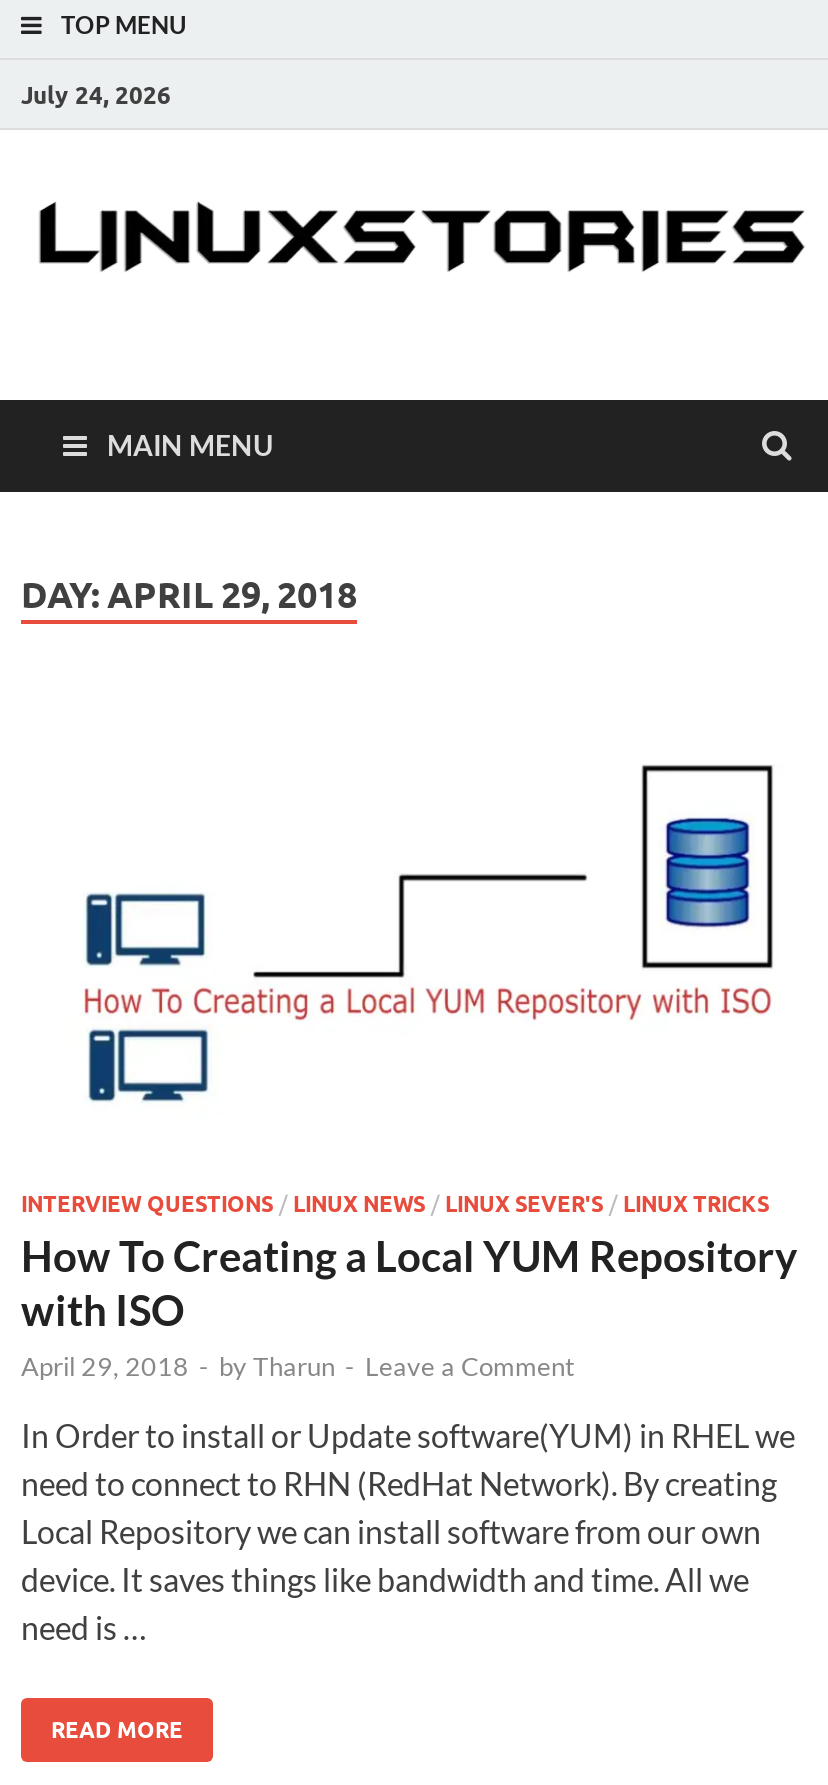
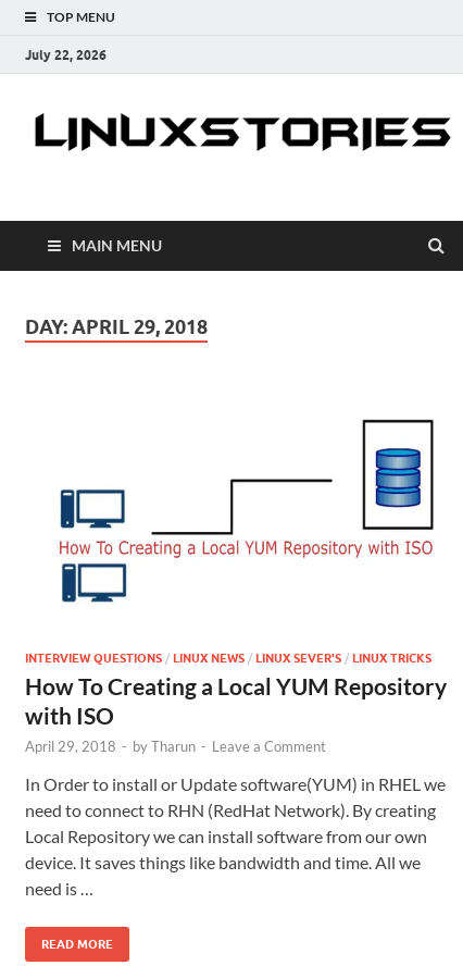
- July 24, 2026
+ July 22, 2026
